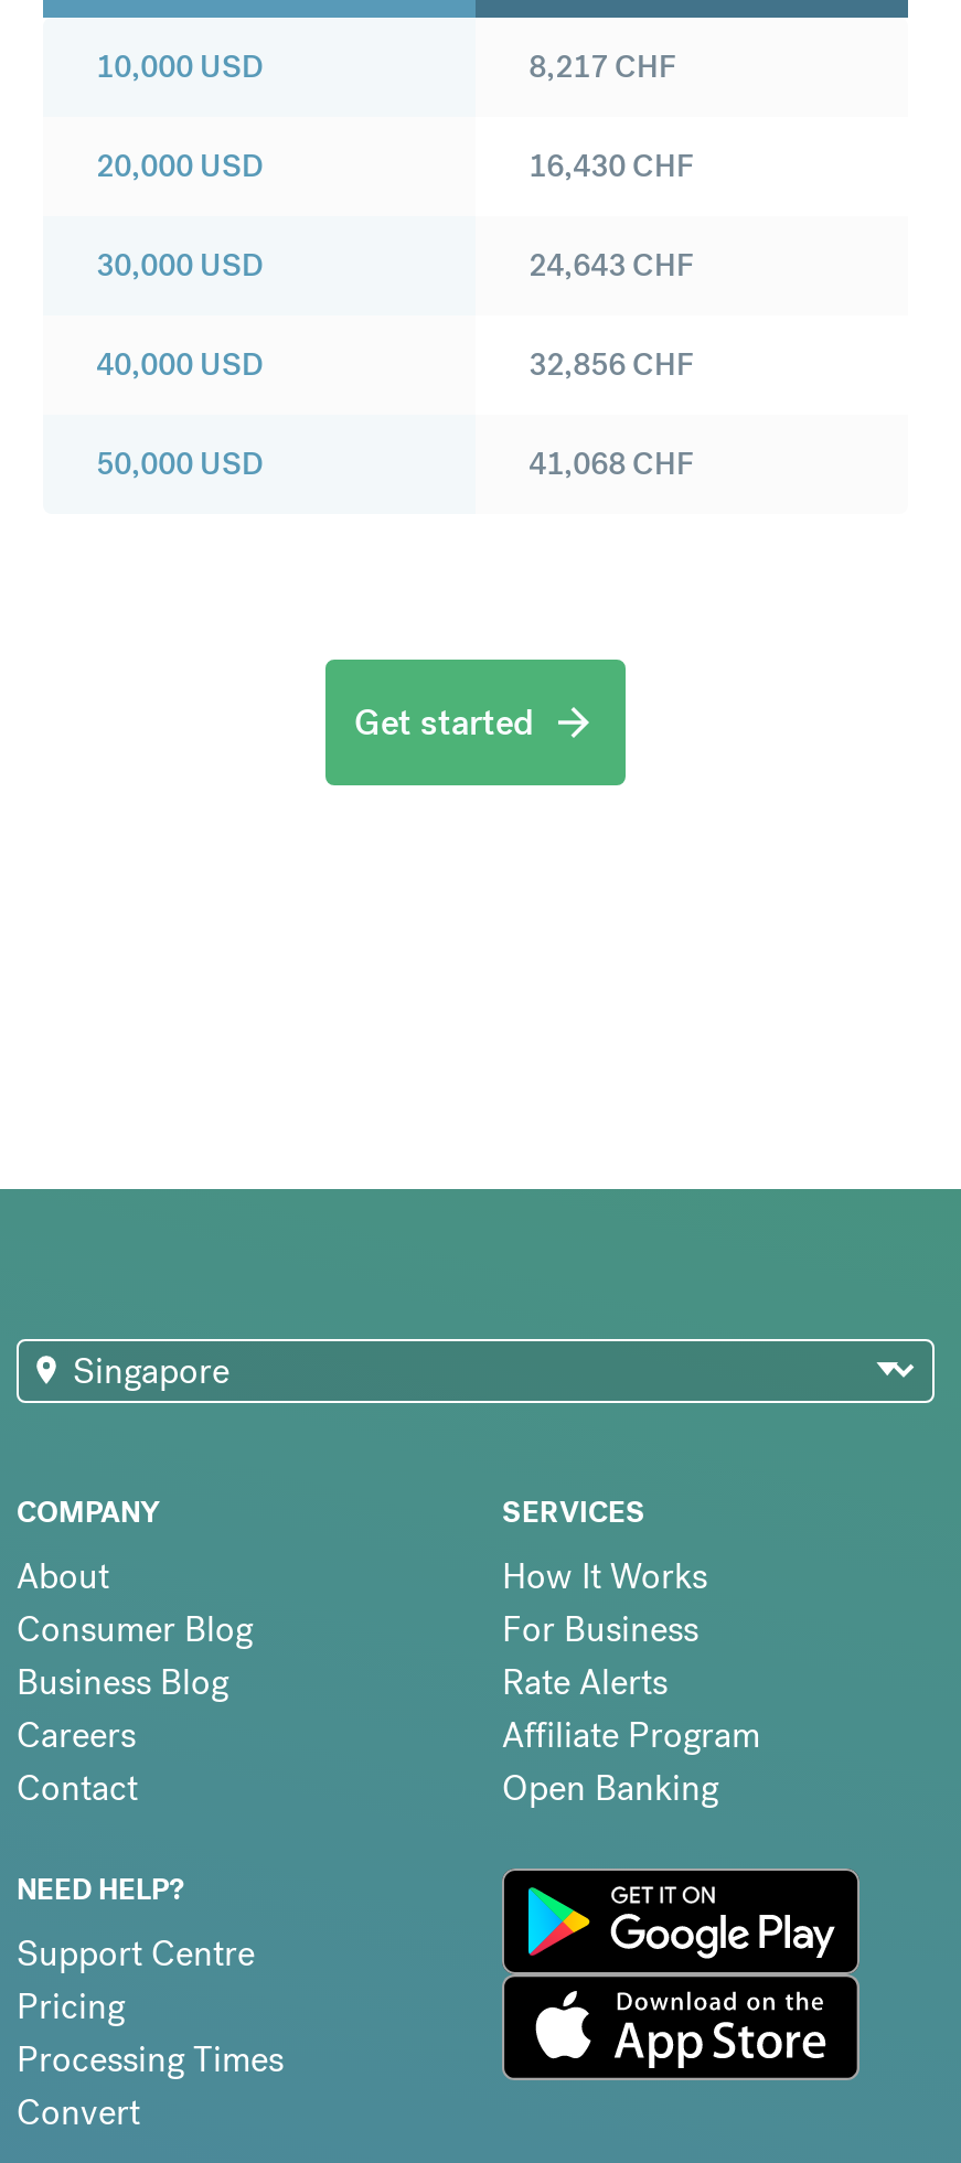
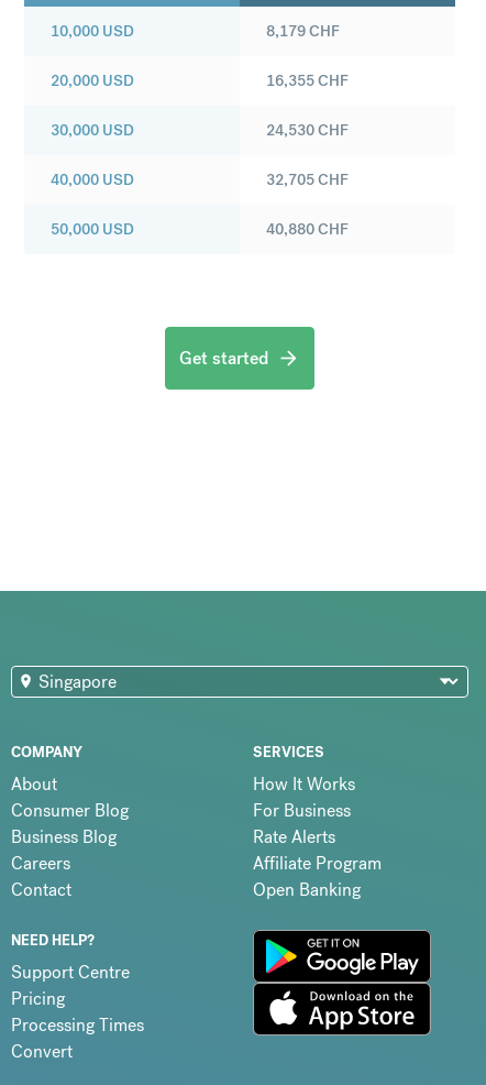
- 8,217 CHF
+ 8,179 CHF

- 16,430 CHF
+ 16,355 CHF

- 24,643 CHF
+ 24,530 CHF

- 32,856 CHF
+ 32,705 CHF

- 41,068 CHF
+ 40,880 CHF
